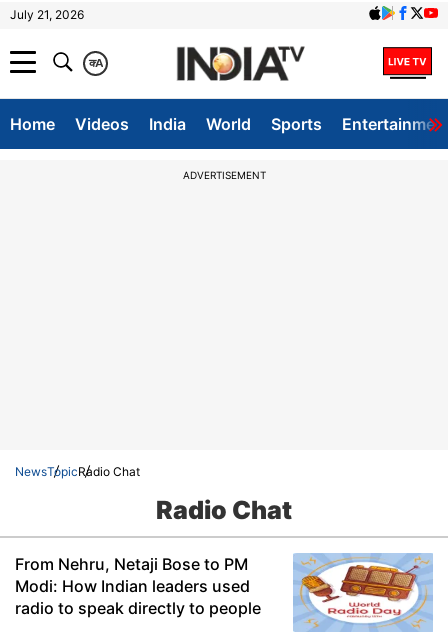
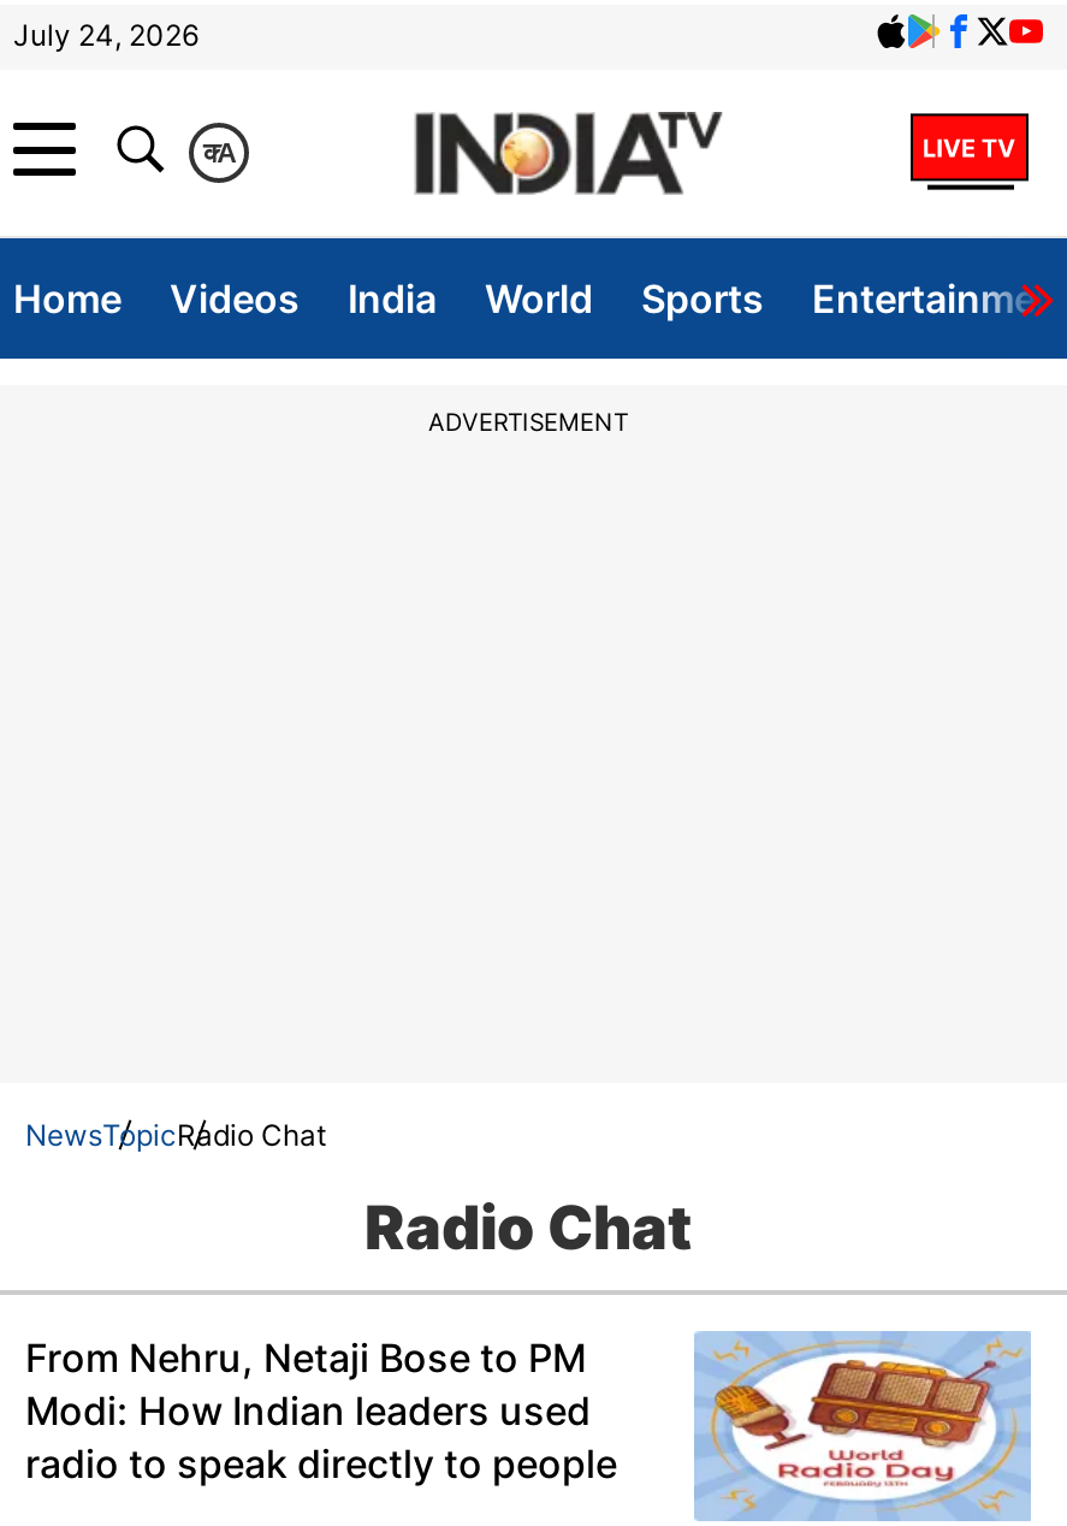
- July 21, 2026
+ July 24, 2026
